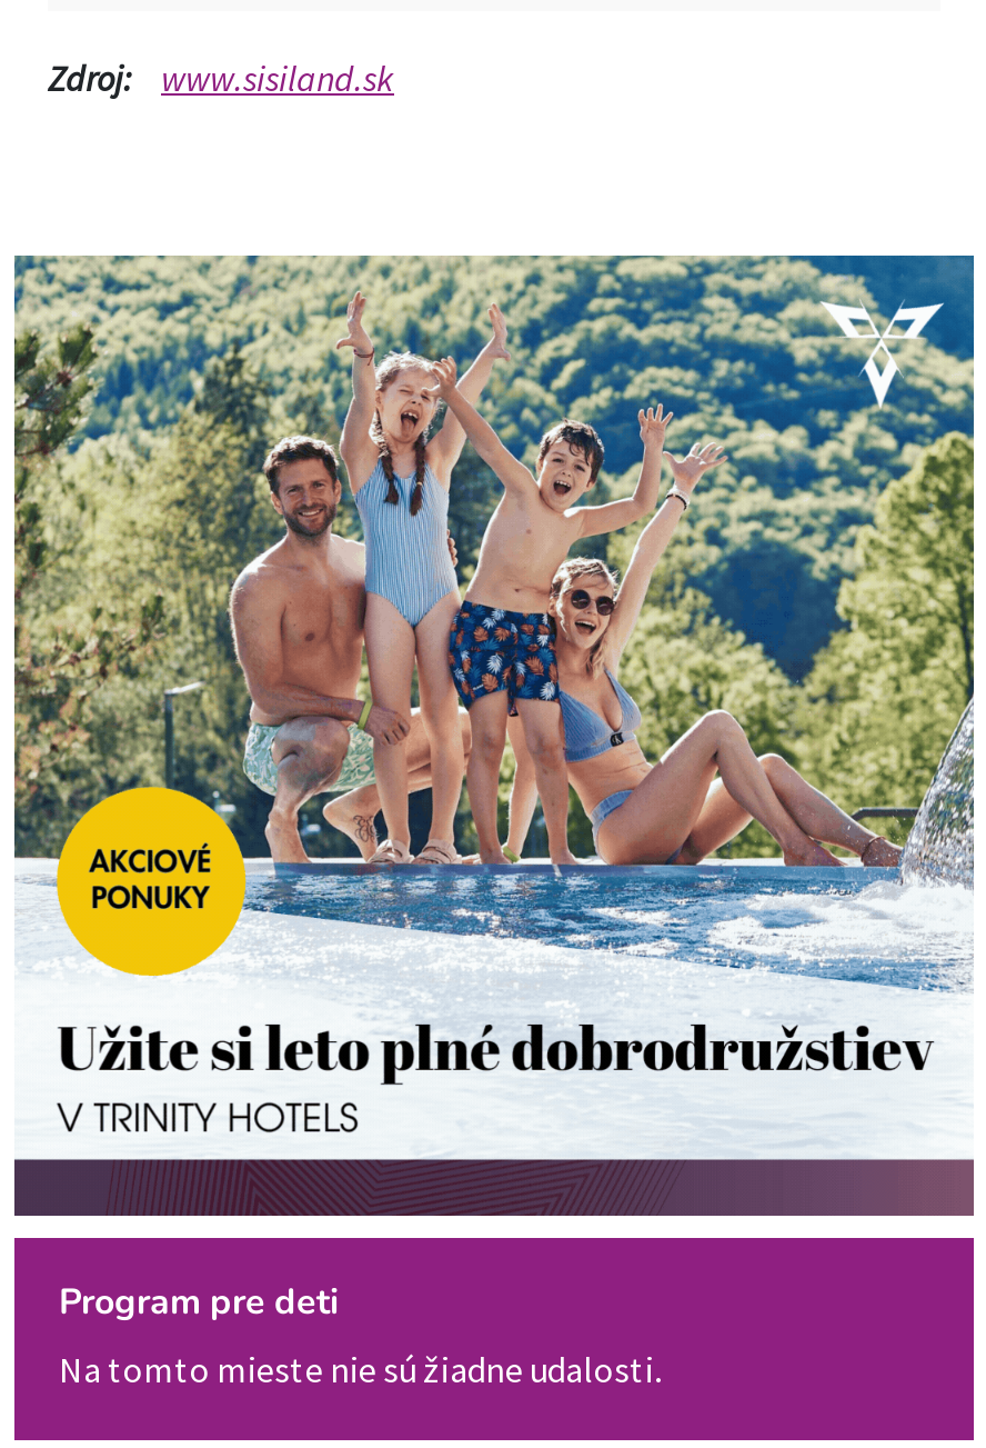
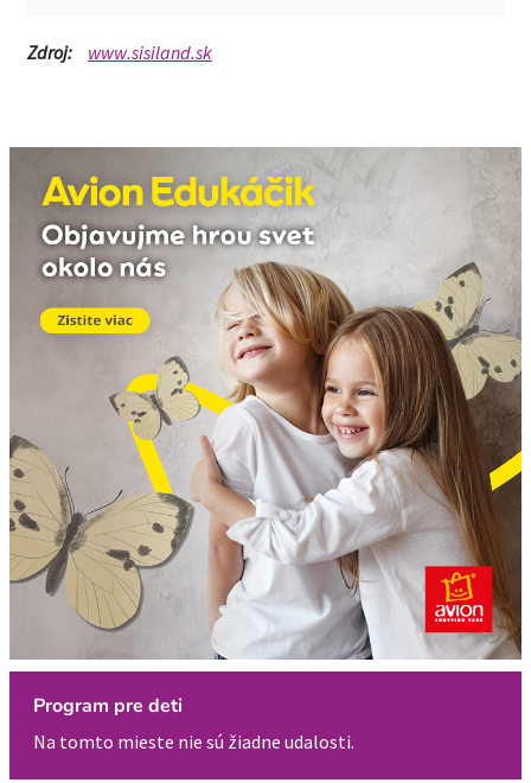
- [image]
+ [image]
